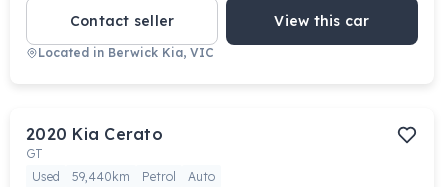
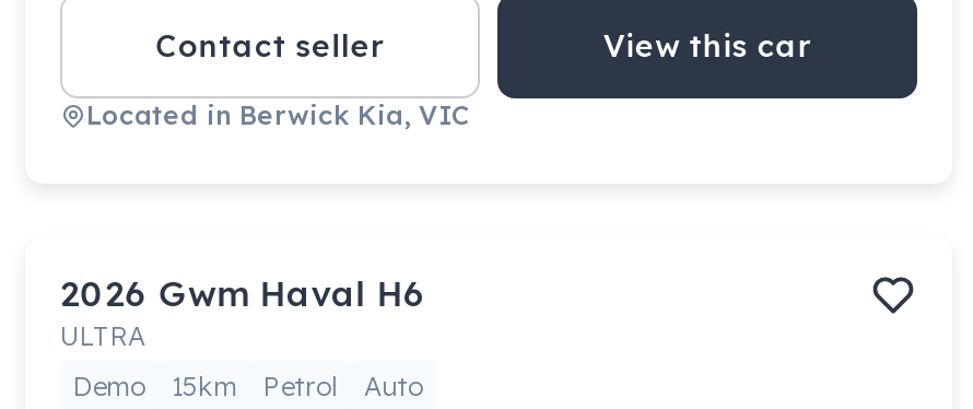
- 2020 Kia Cerato
- GT
+ 2026 Gwm Haval H6
+ ULTRA

- Used
- 59,440km
+ Demo
+ 15km
